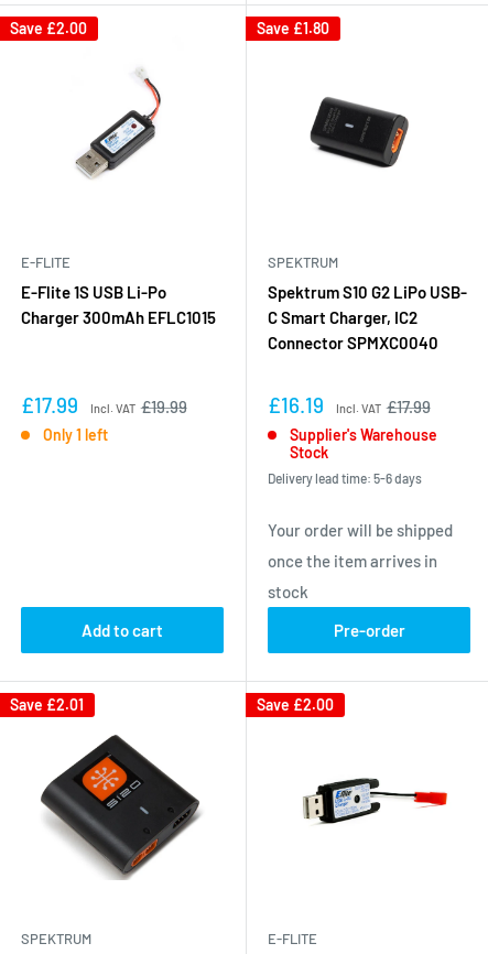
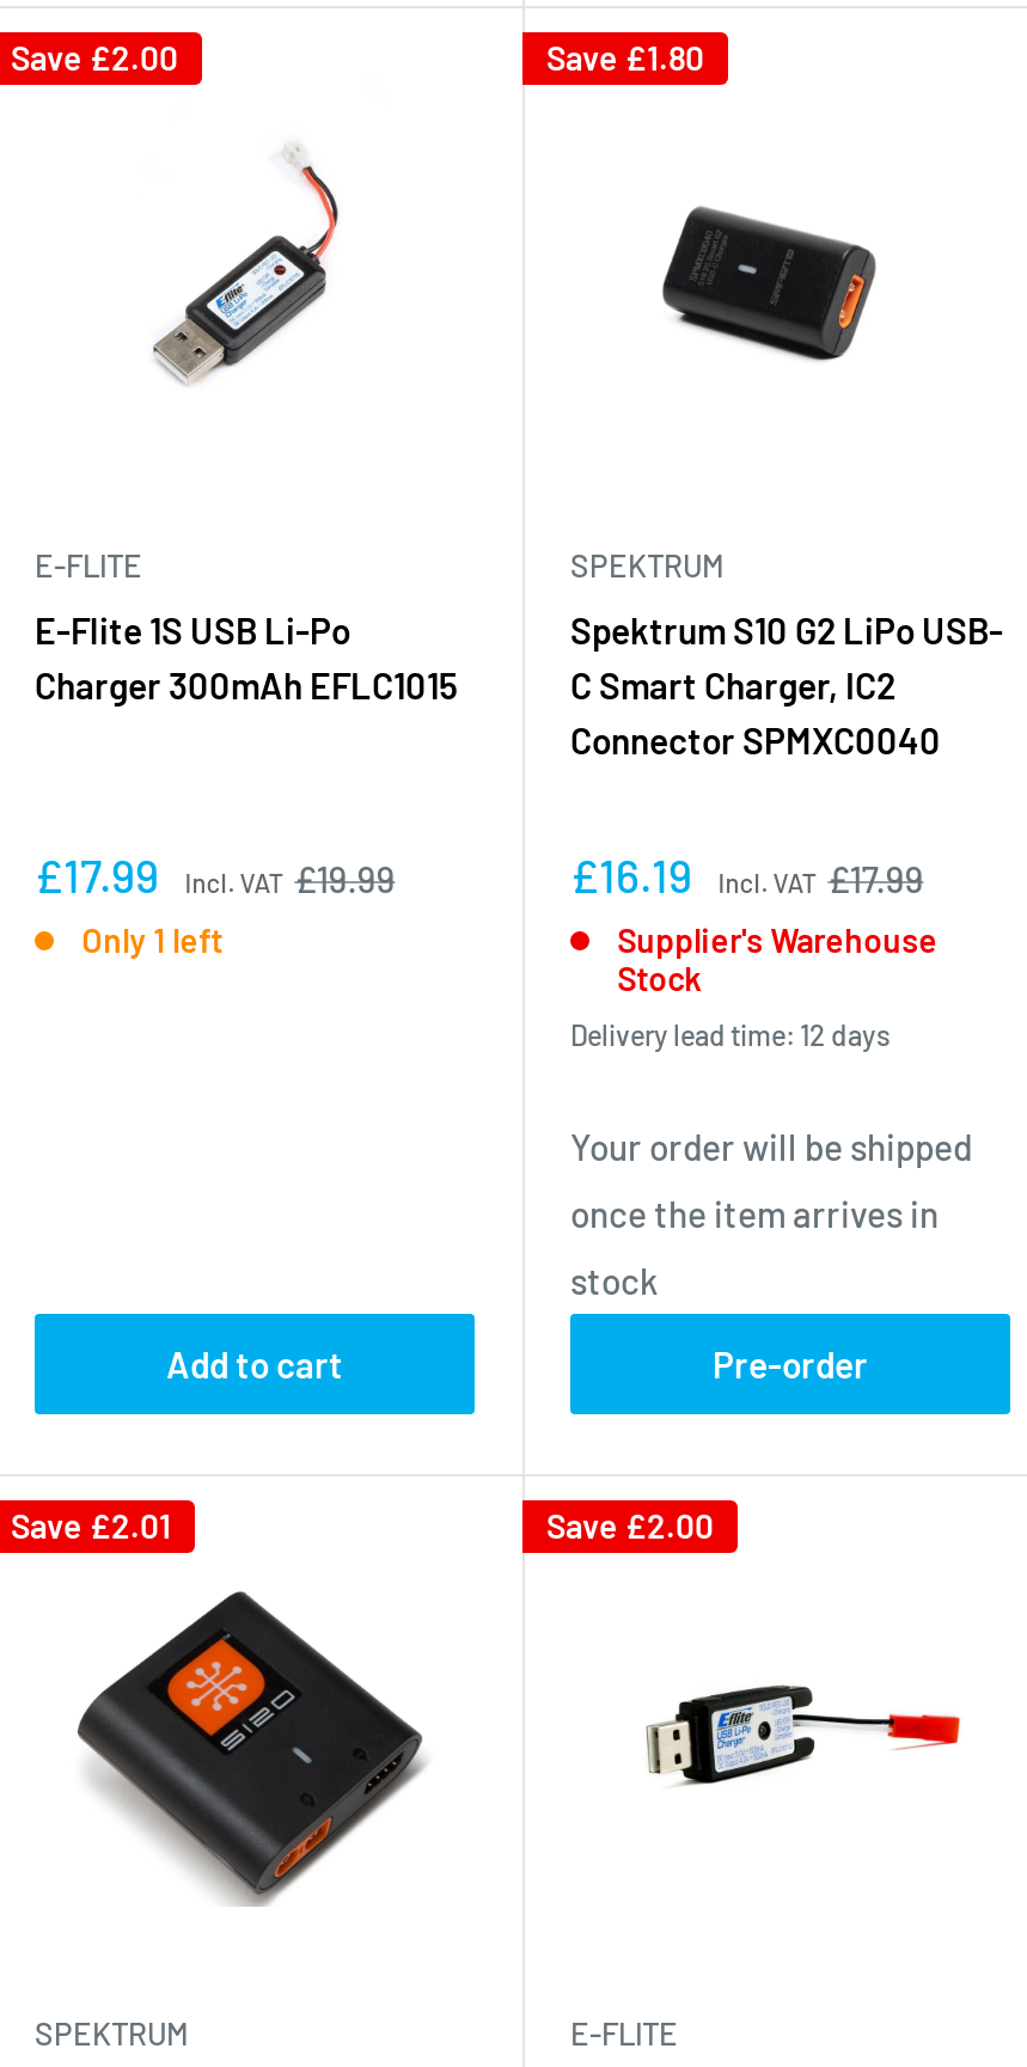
- Delivery lead time: 5-6 days
+ Delivery lead time: 12 days
